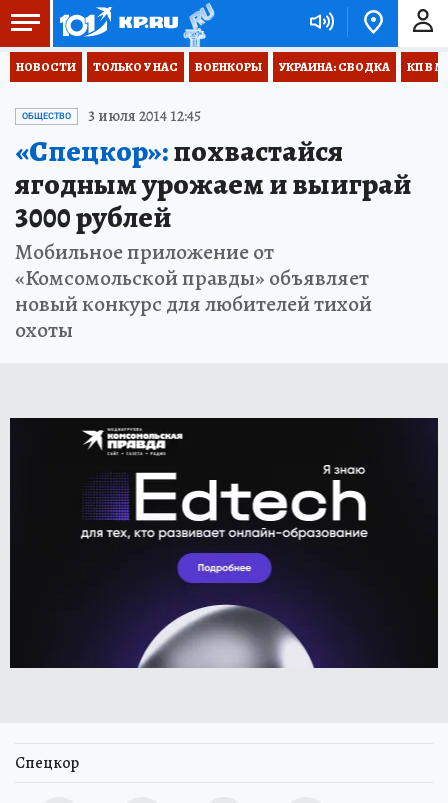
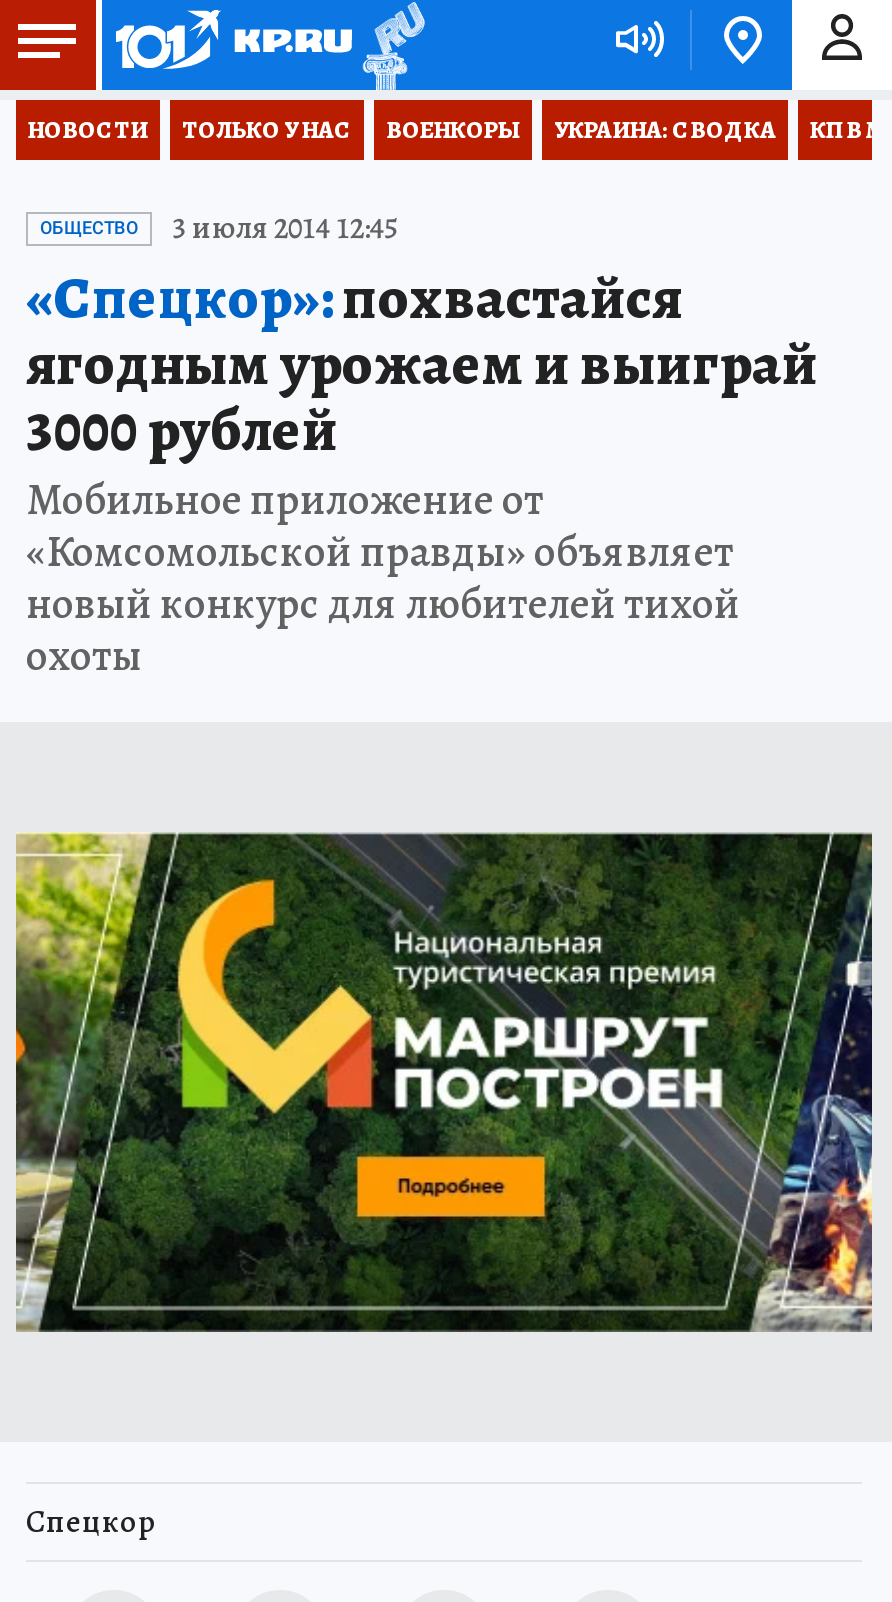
- [image]
+ [image]
